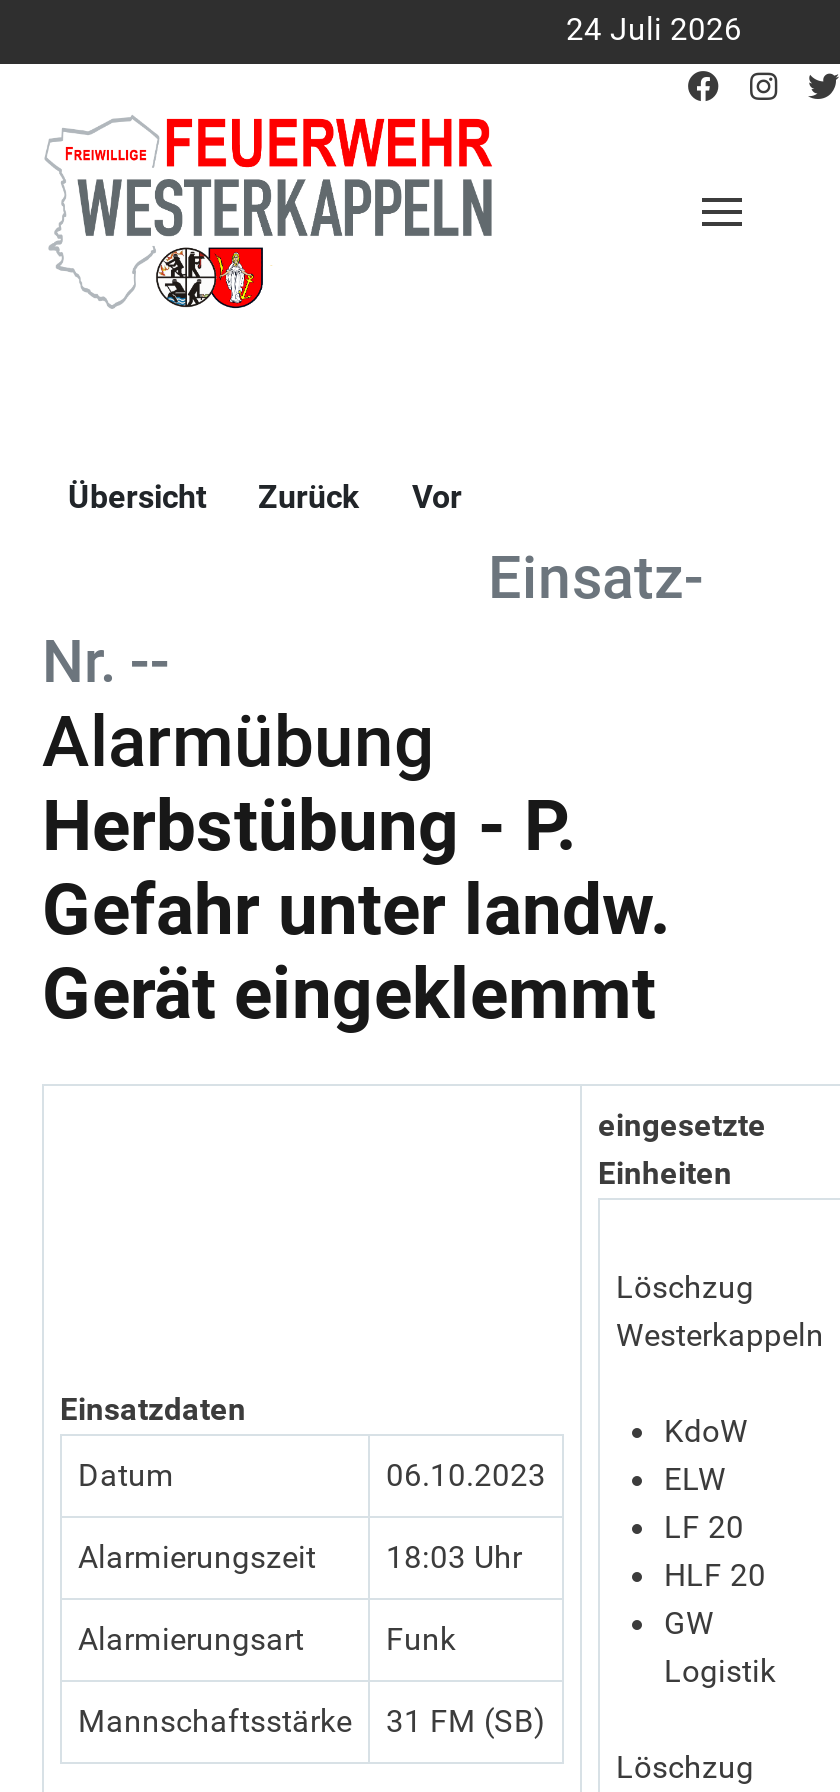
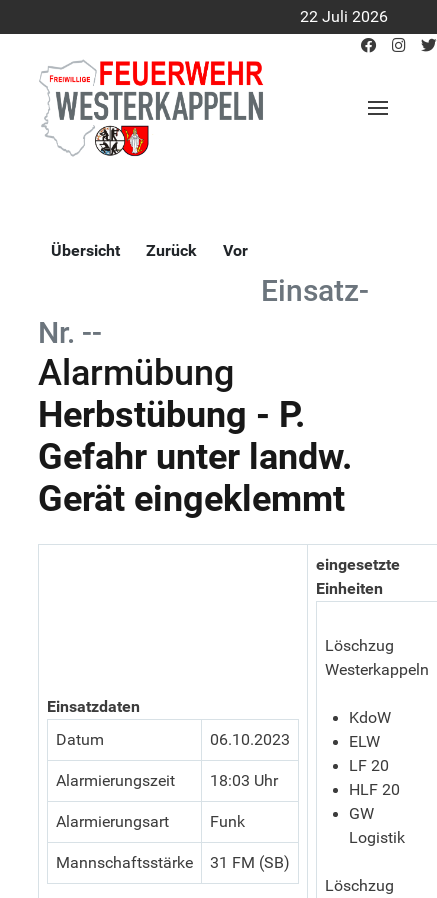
- 24 Juli 2026
+ 22 Juli 2026
